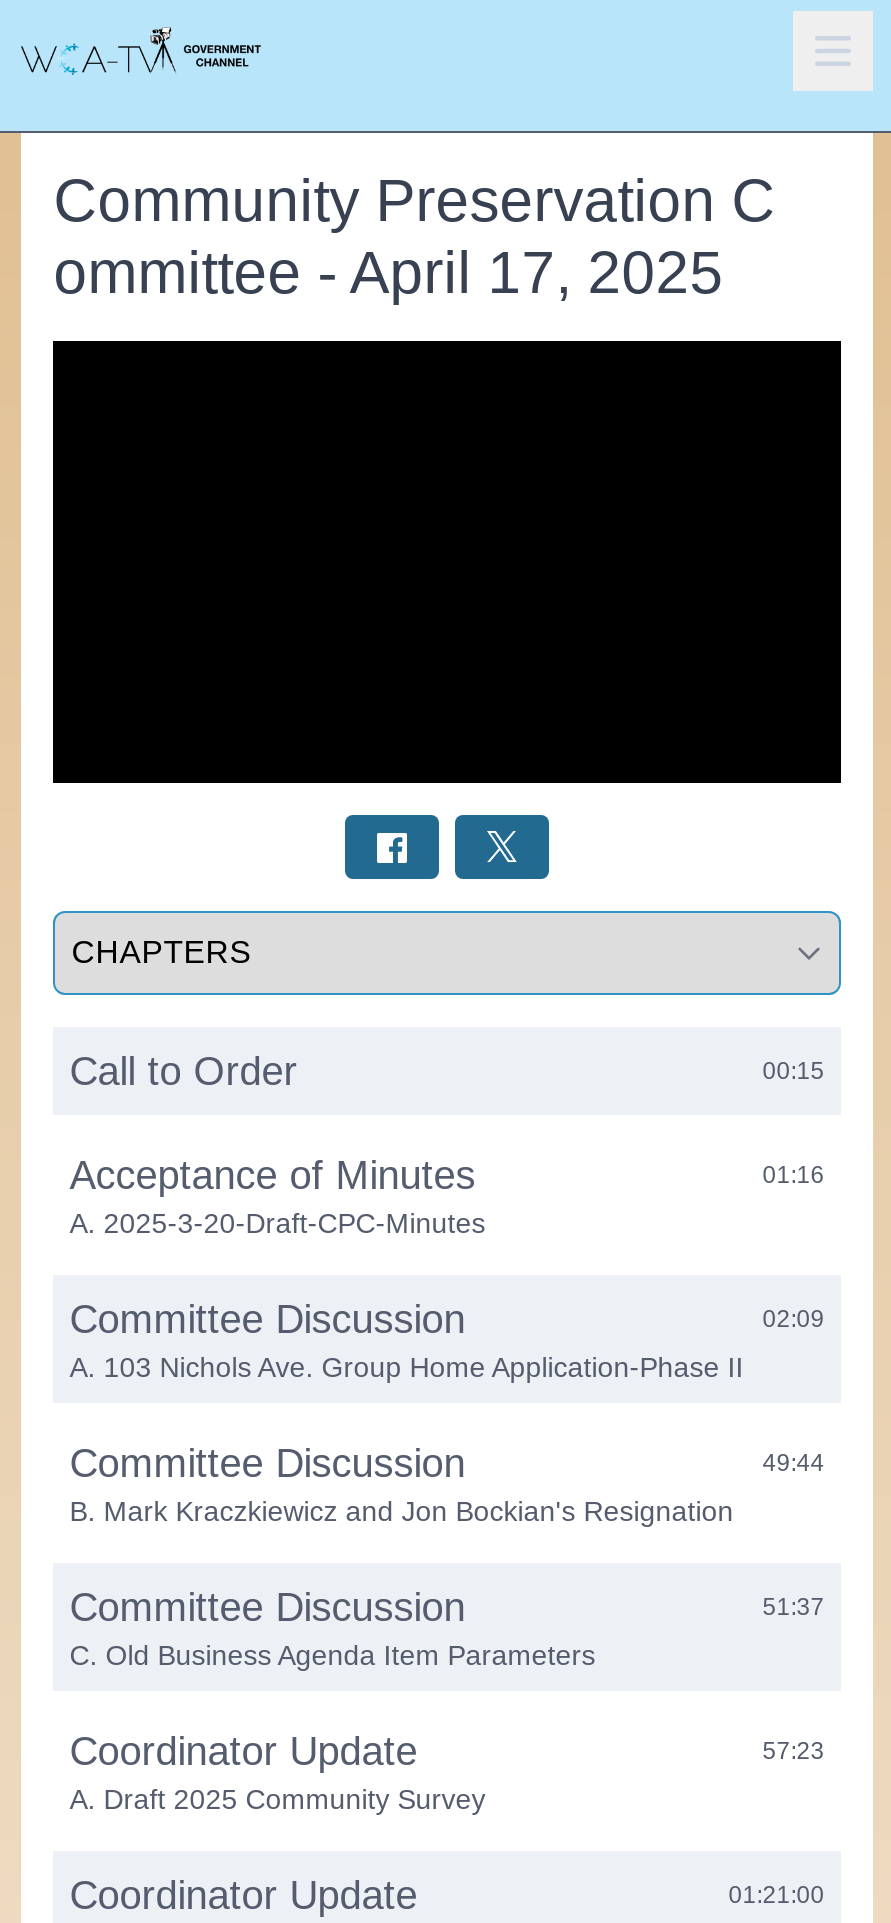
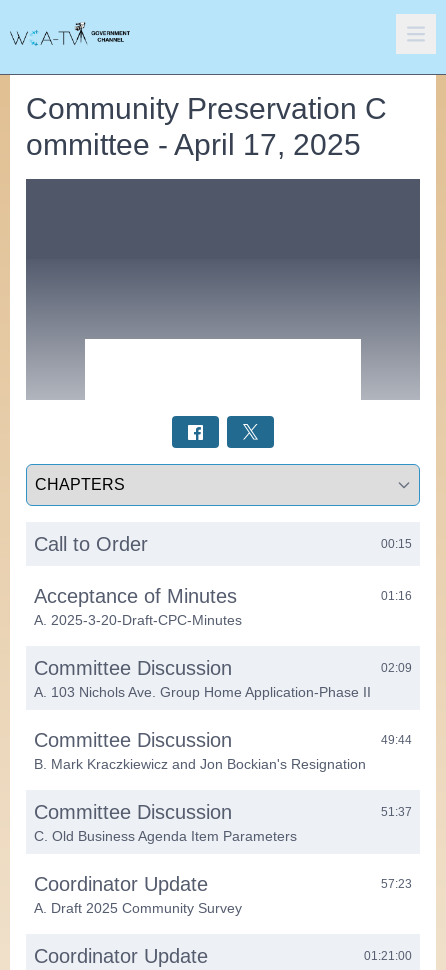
+ [image]
